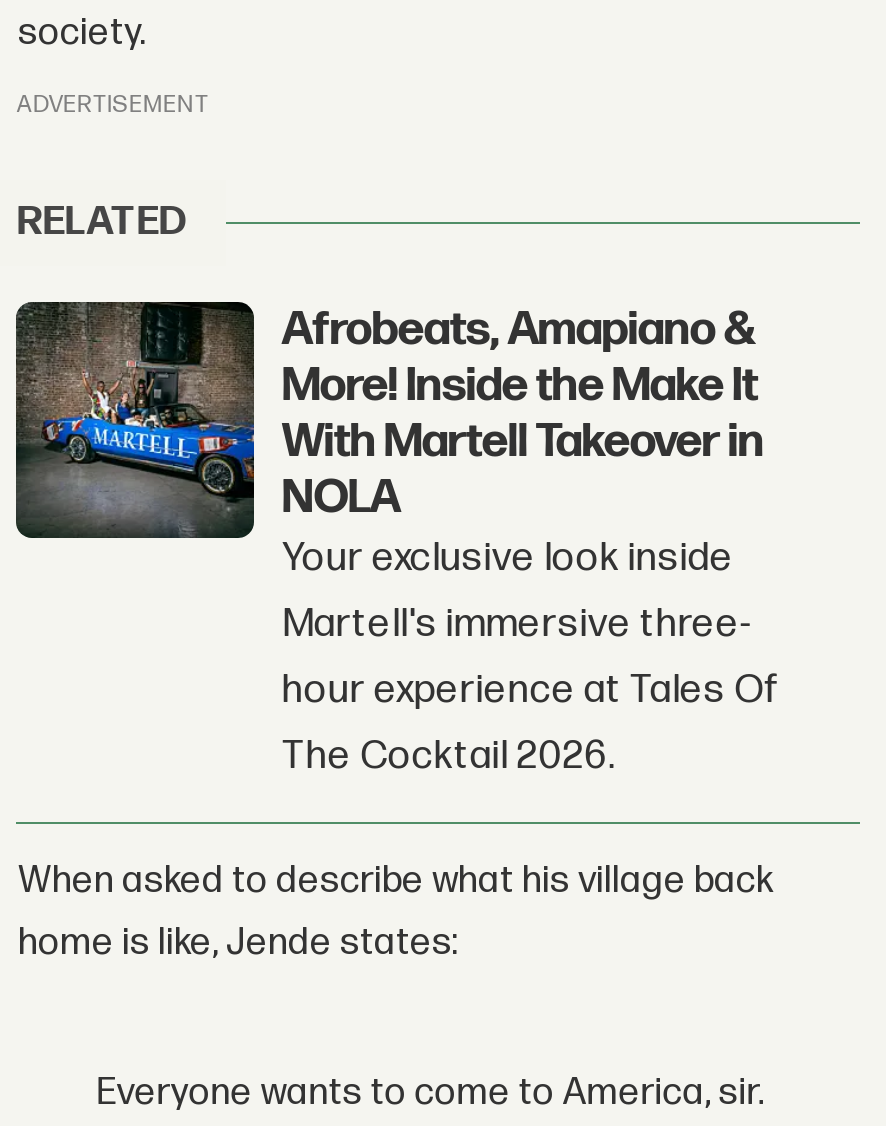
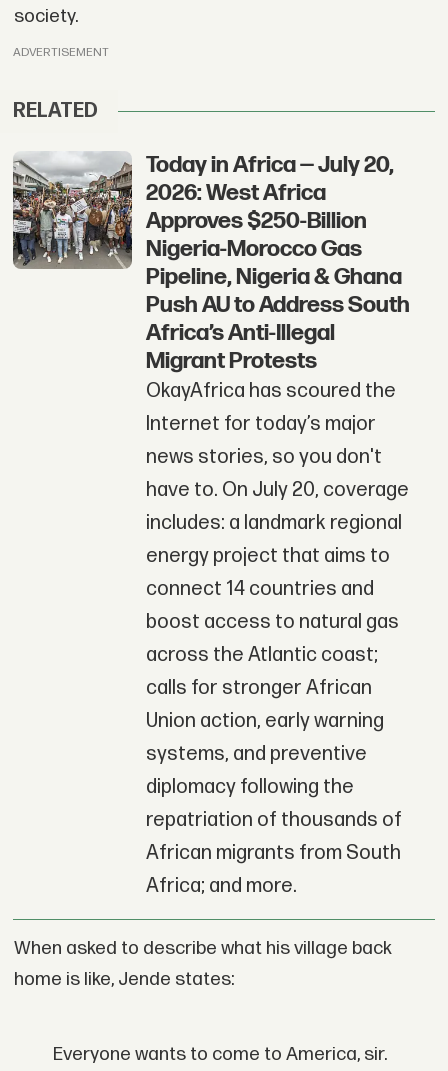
- [image]
- Afrobeats, Amapiano &
- More! Inside the Make It
- With Martell Takeover in
- NOLA
- Your exclusive look inside
- Martell's immersive three-
- hour experience at Tales Of
- The Cocktail 2026.
+ [image]
+ Today in Africa — July 20,
+ 2026: West Africa
+ Approves $250-Billion
+ Nigeria-Morocco Gas
+ Pipeline, Nigeria & Ghana
+ Push AU to Address South
+ Africa’s Anti-Illegal
+ Migrant Protests
+ OkayAfrica has scoured the
+ Internet for today’s major
+ news stories, so you don't
+ have to. On July 20, coverage
+ includes: a landmark regional
+ energy project that aims to
+ connect 14 countries and
+ boost access to natural gas
+ across the Atlantic coast;
+ calls for stronger African
+ Union action, early warning
+ systems, and preventive
+ diplomacy following the
+ repatriation of thousands of
+ African migrants from South
+ Africa; and more.
